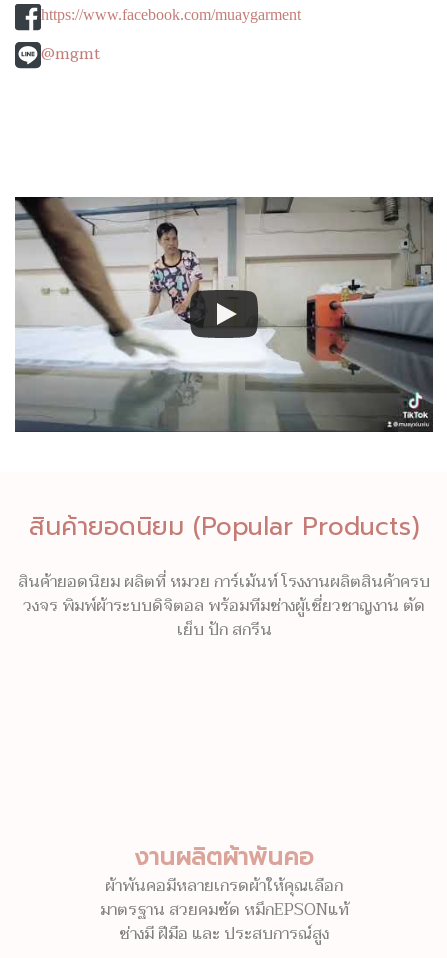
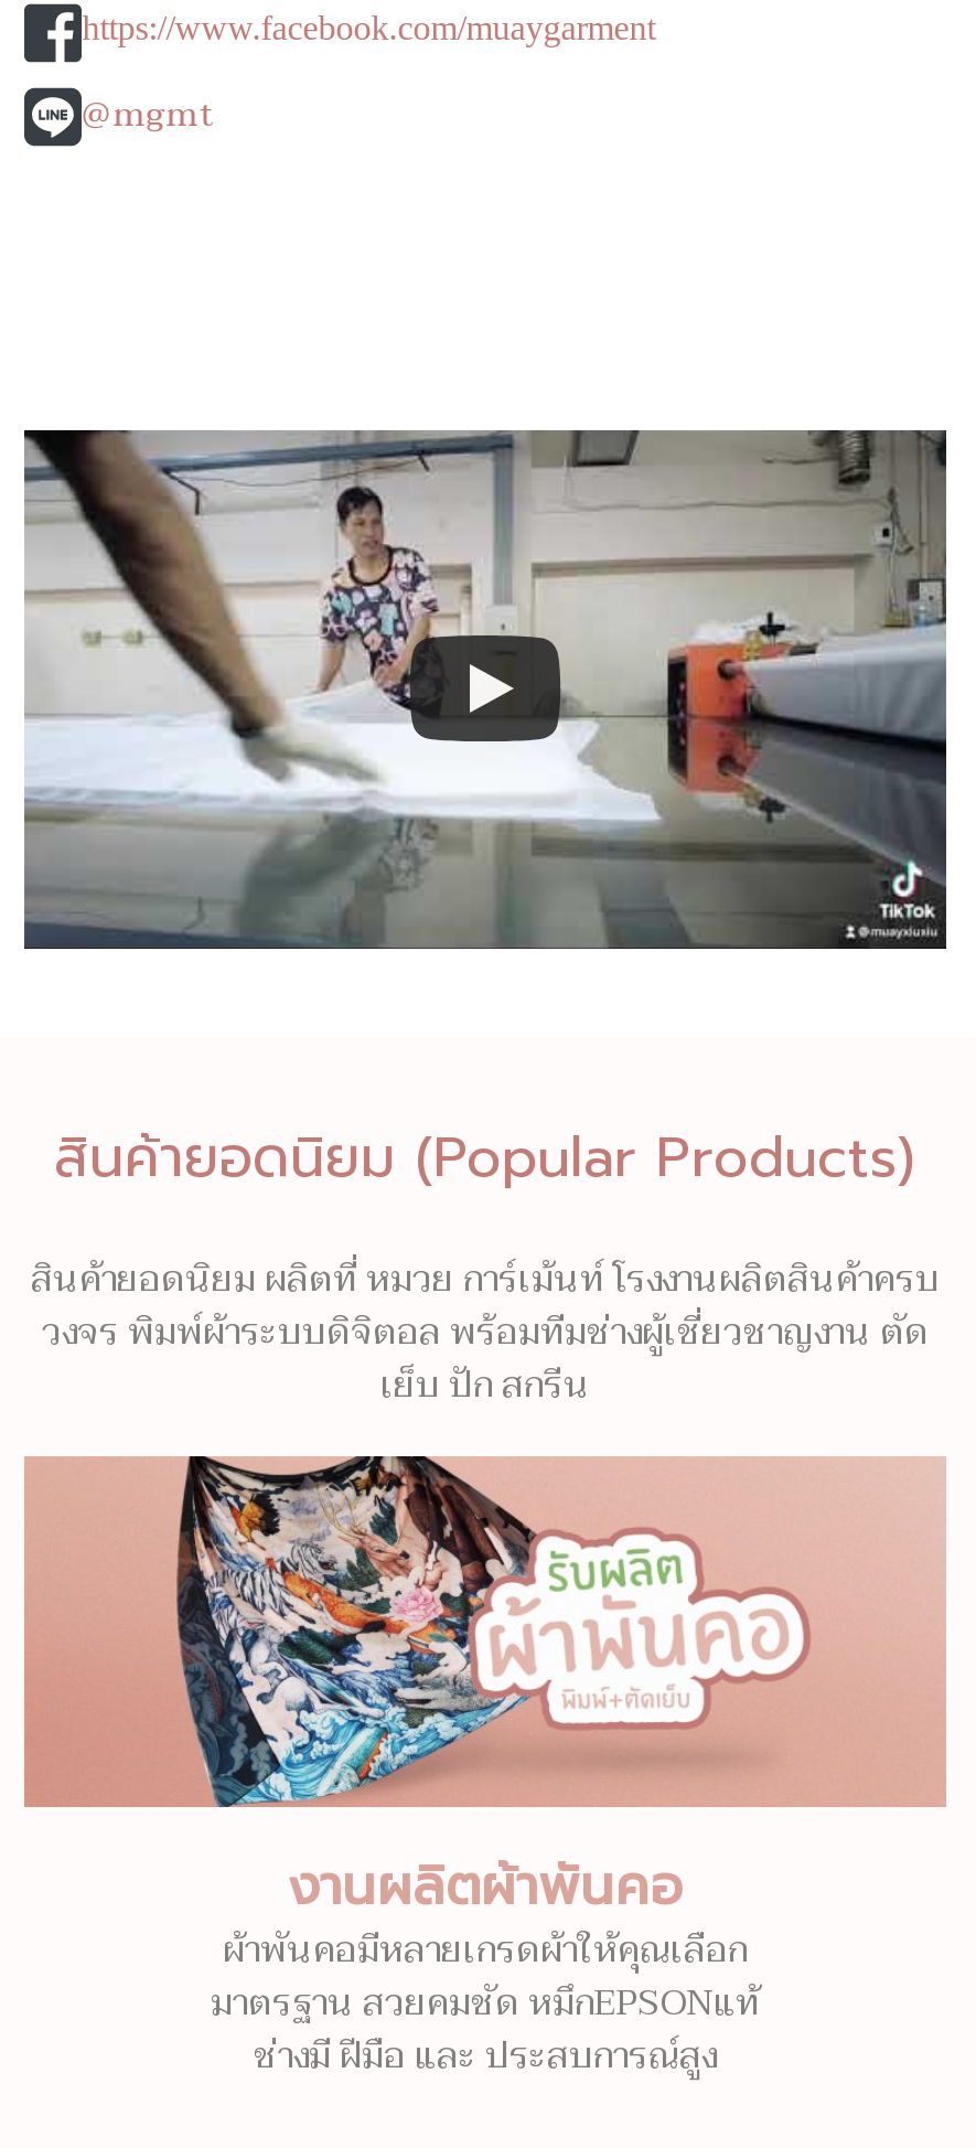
+ [image]
